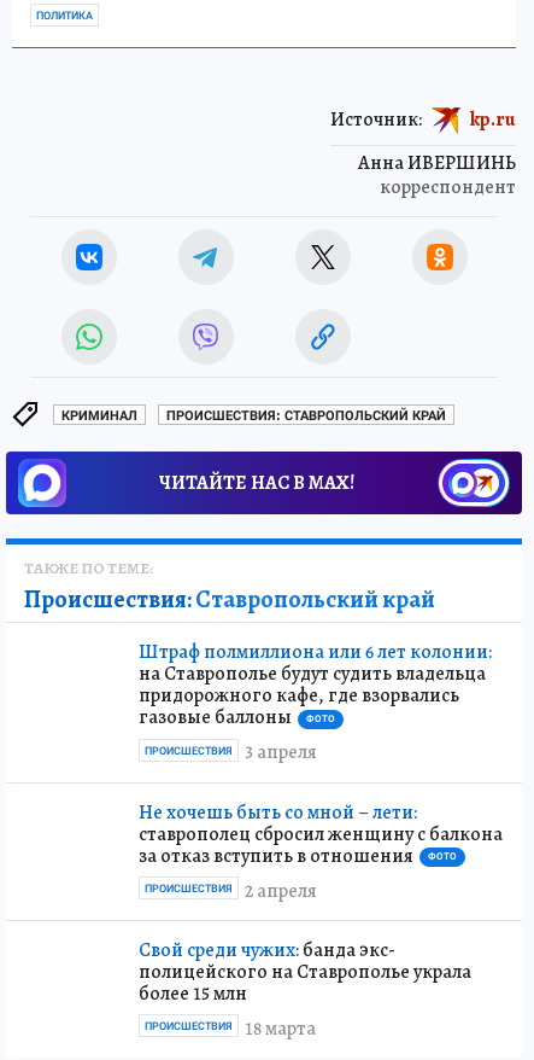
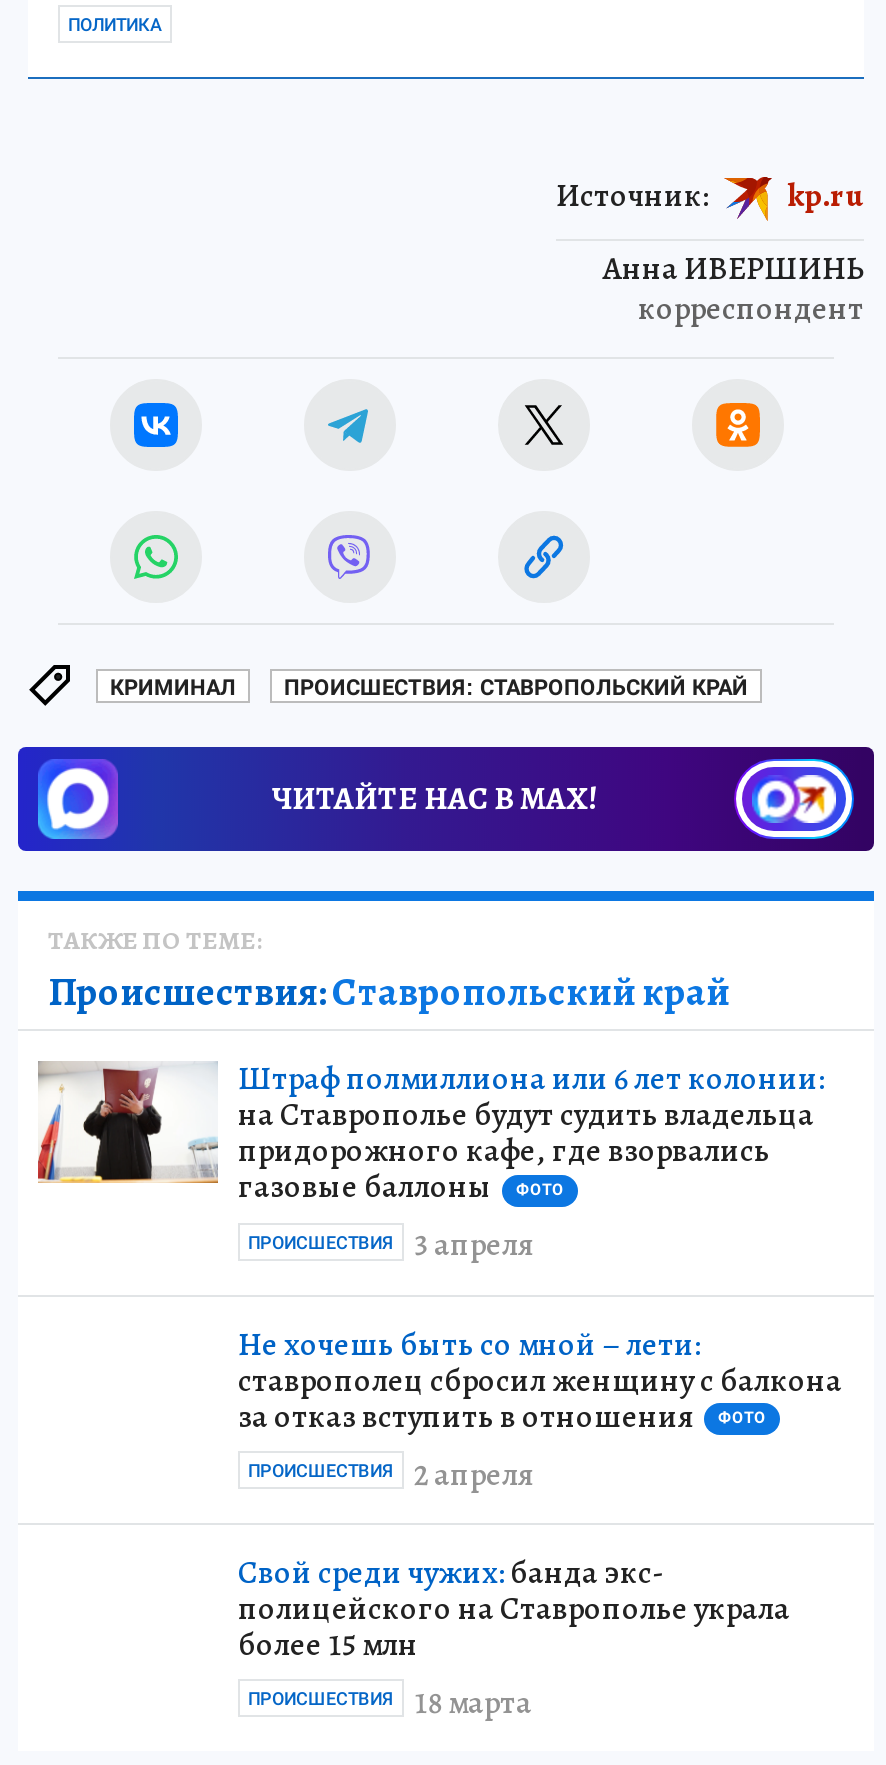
+ [image]
